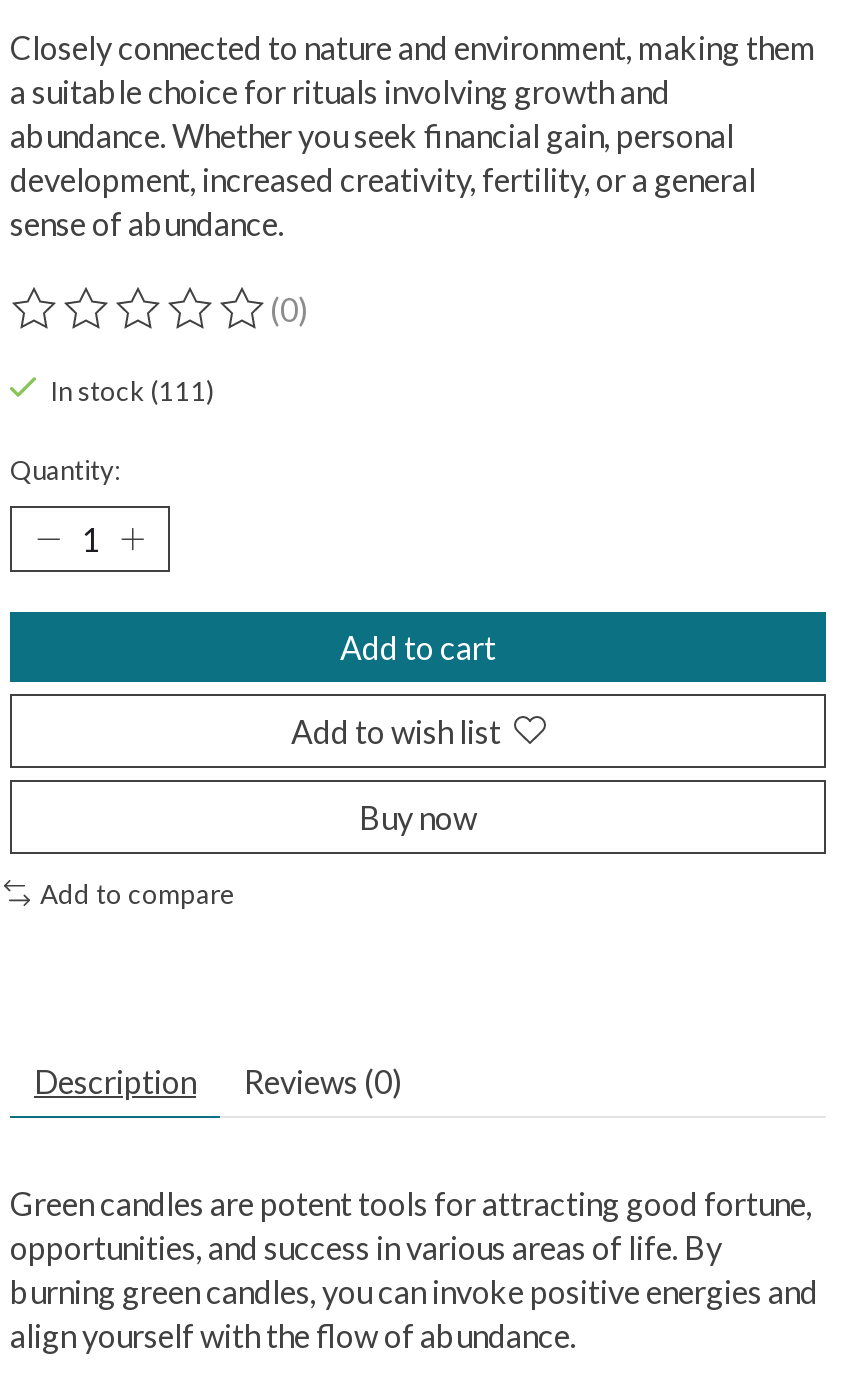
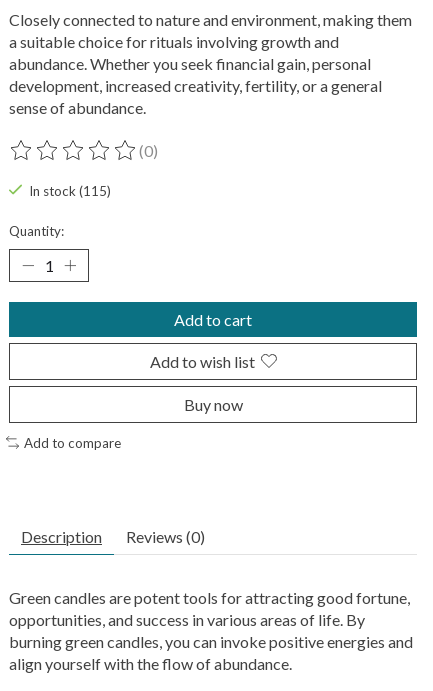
- In stock (111)
+ In stock (115)
